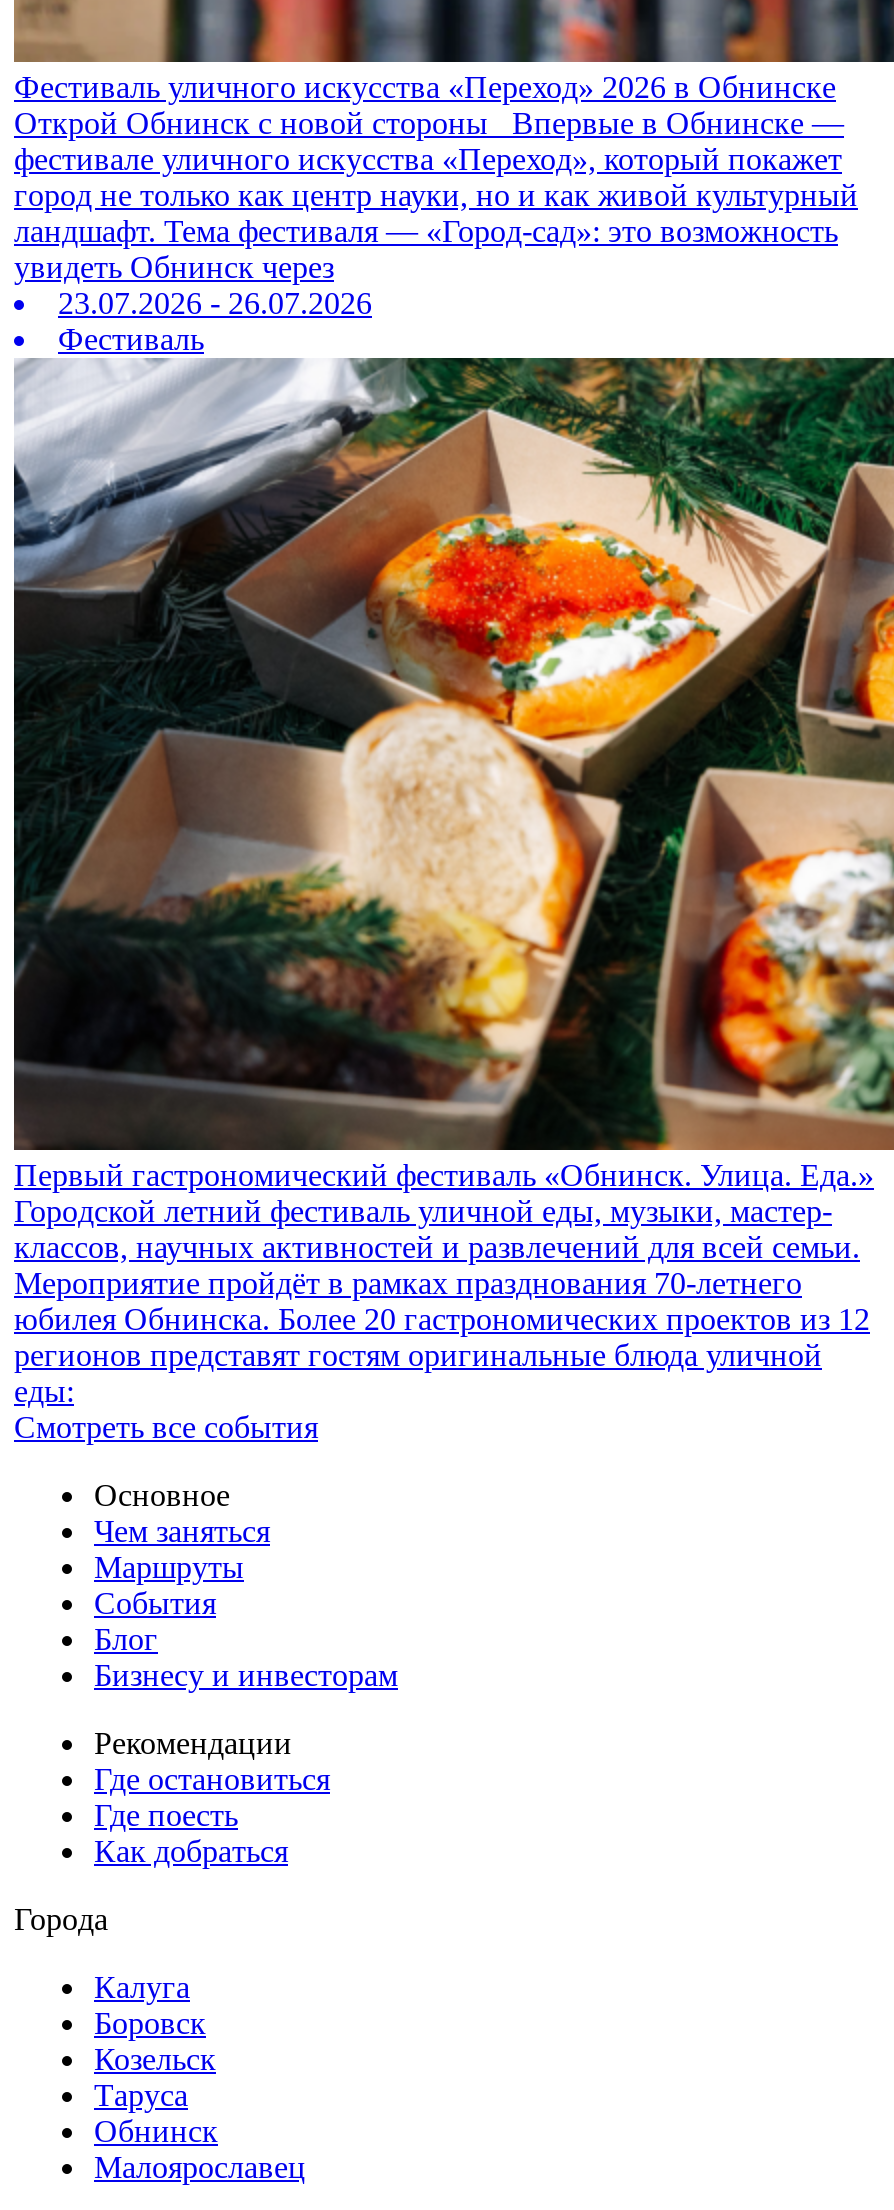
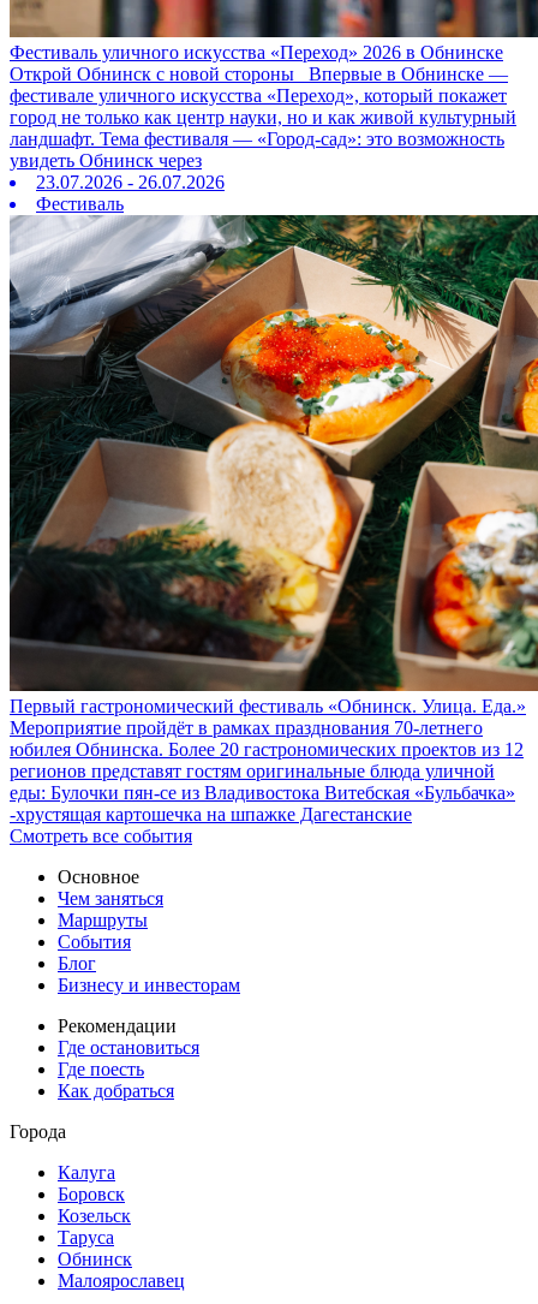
- Городской летний фестиваль уличной еды, музыки, мастер-
- классов, научных активностей и развлечений для всей семьи.

moved up: Мероприятие пройдёт в рамках празднования 70-летнего | юбилея Обнинска. Более 20 гастрономических проектов из 12 | регионов представят гостям оригинальные блюда уличной

- еды:
+ еды: Булочки пян-се из Владивостока Витебская «Бульбачка»
+ -хрустящая картошечка на шпажке Дагестанские
